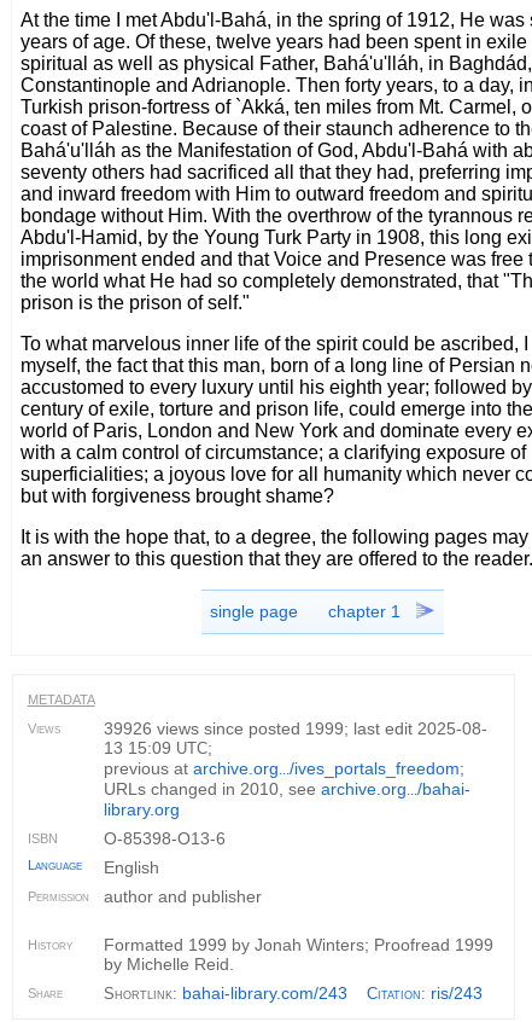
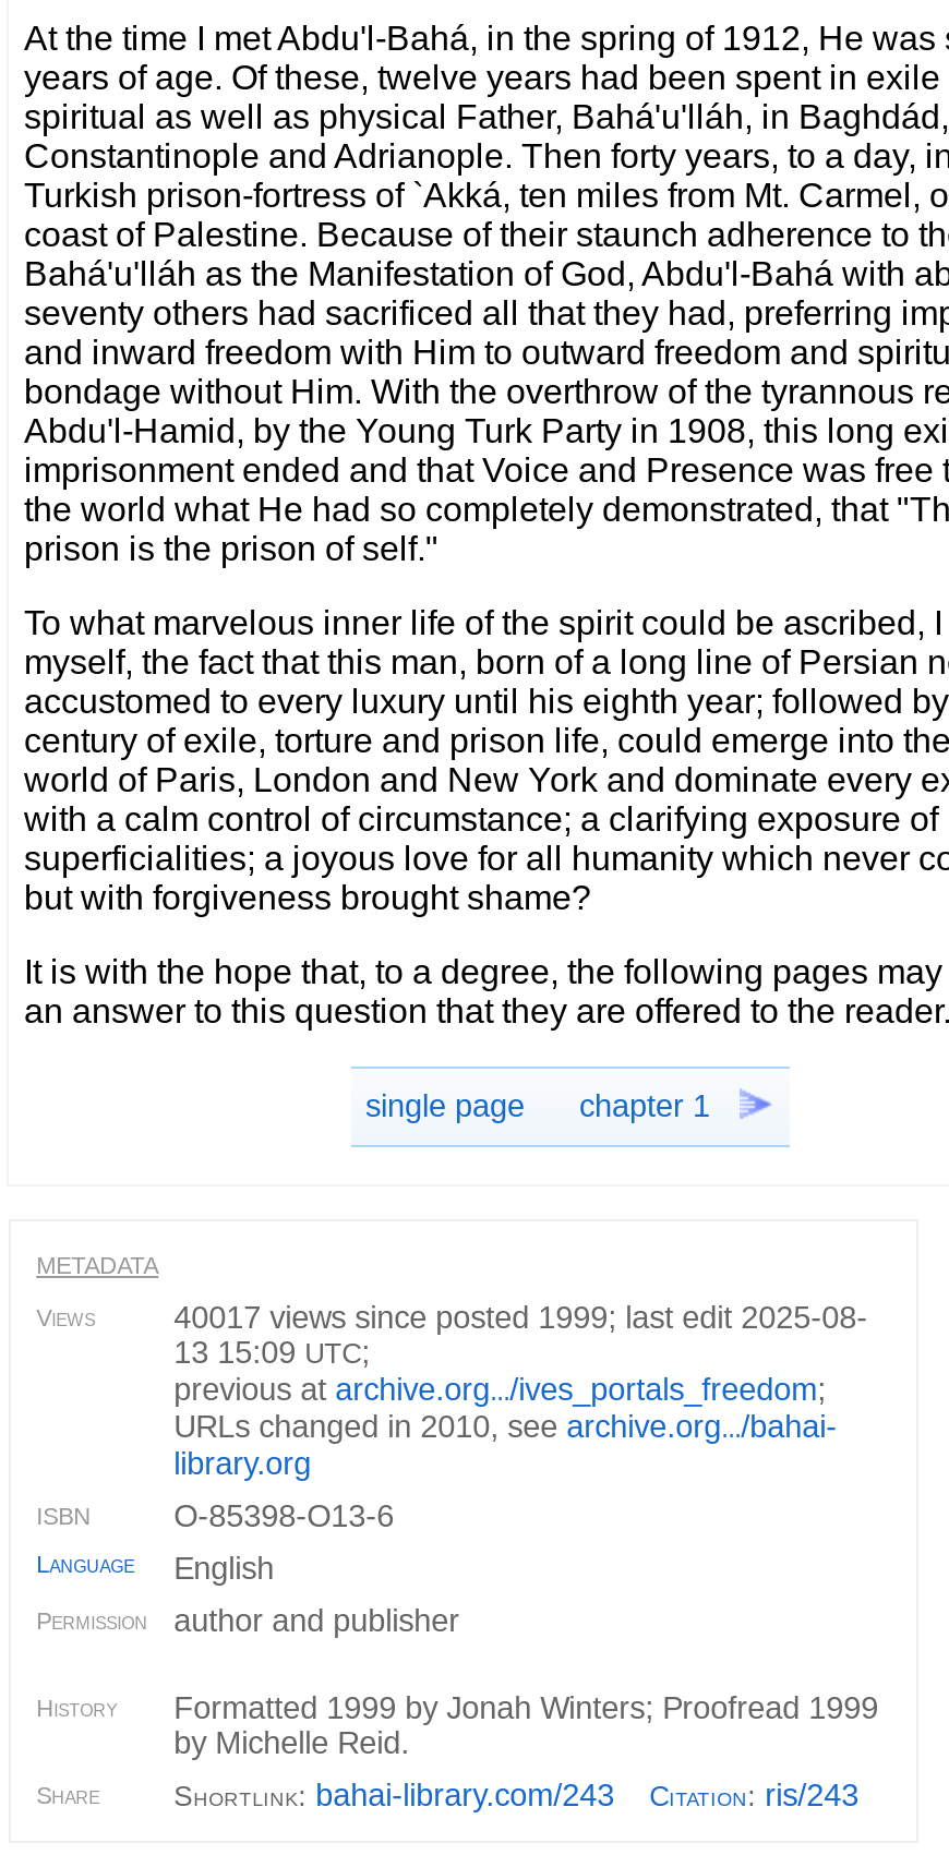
- 39926 views since posted 1999; last edit 2025-08-
+ 40017 views since posted 1999; last edit 2025-08-
